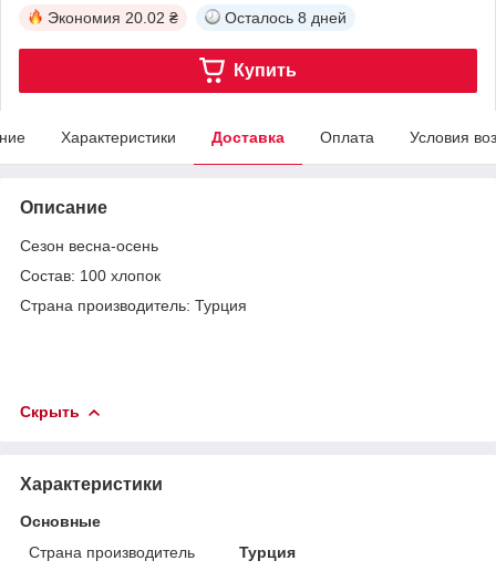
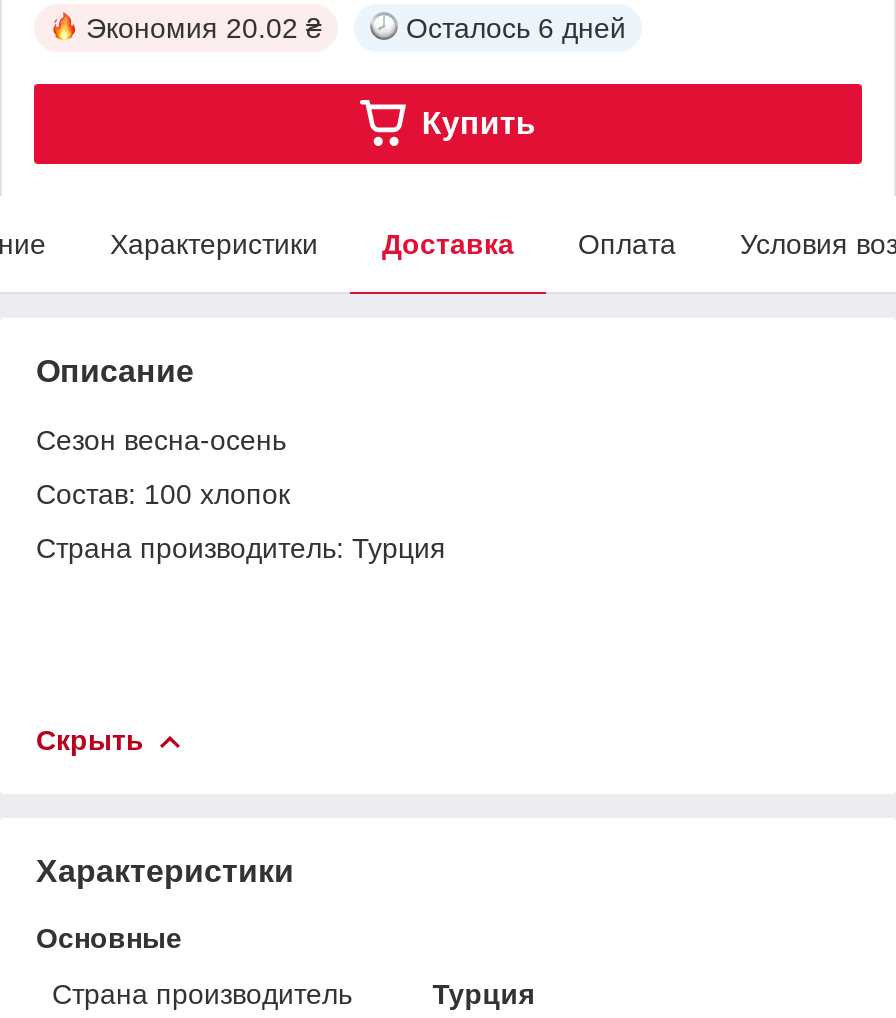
- Осталось 8 дней
+ Осталось 6 дней
